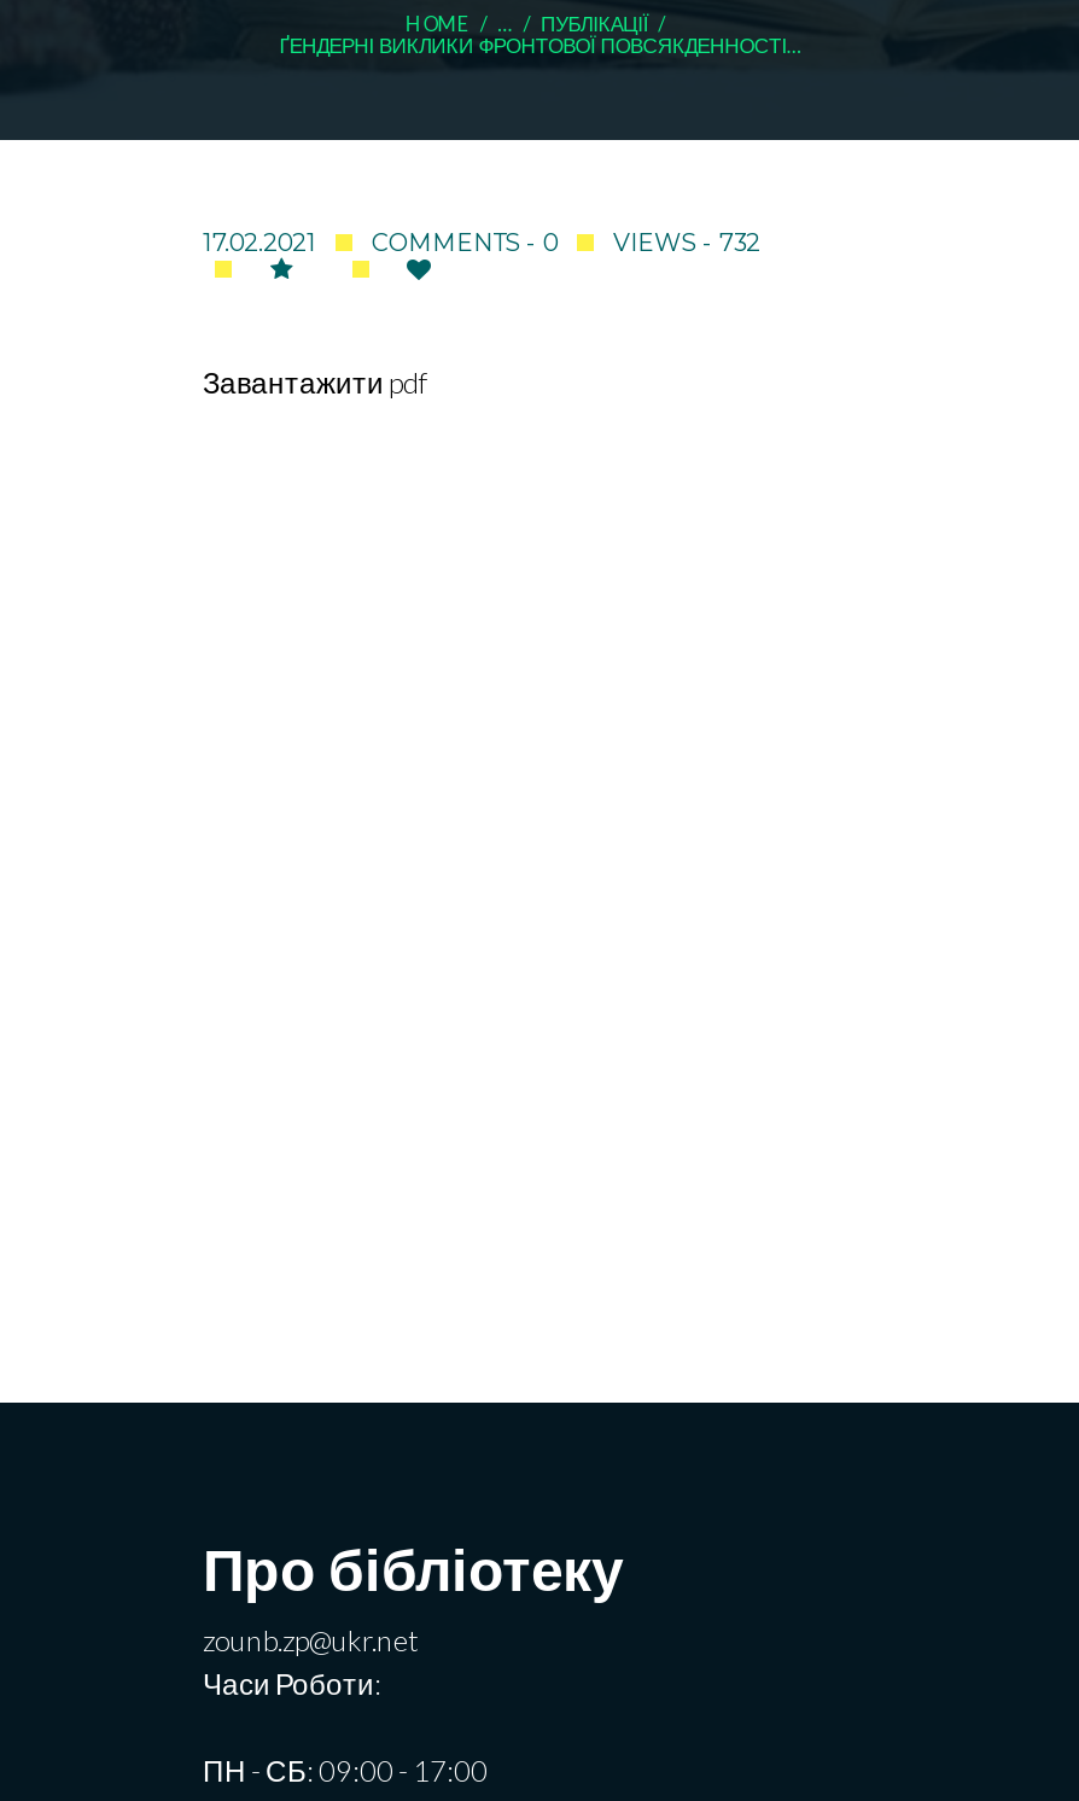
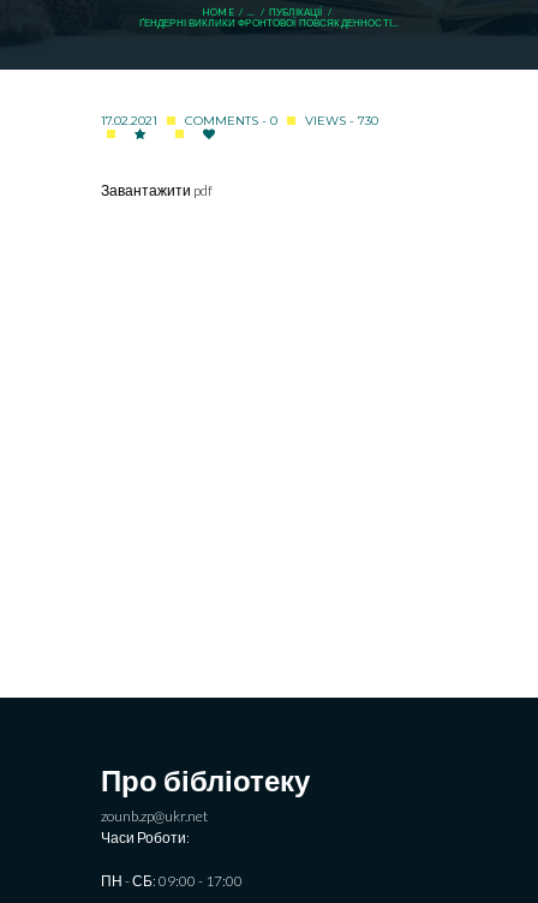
- 17.02.2021 COMMENTS - 0 VIEWS - 732
+ 17.02.2021 COMMENTS - 0 VIEWS - 730
